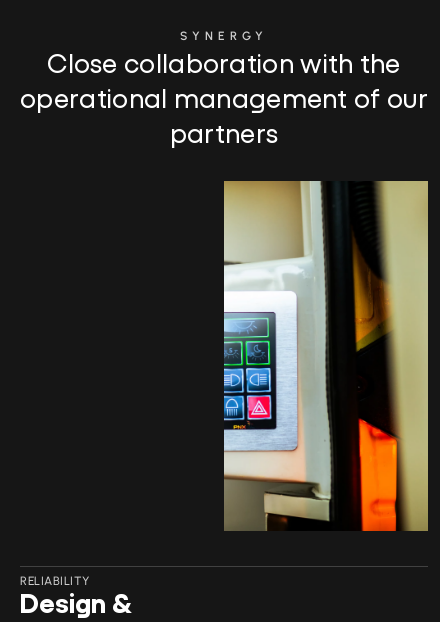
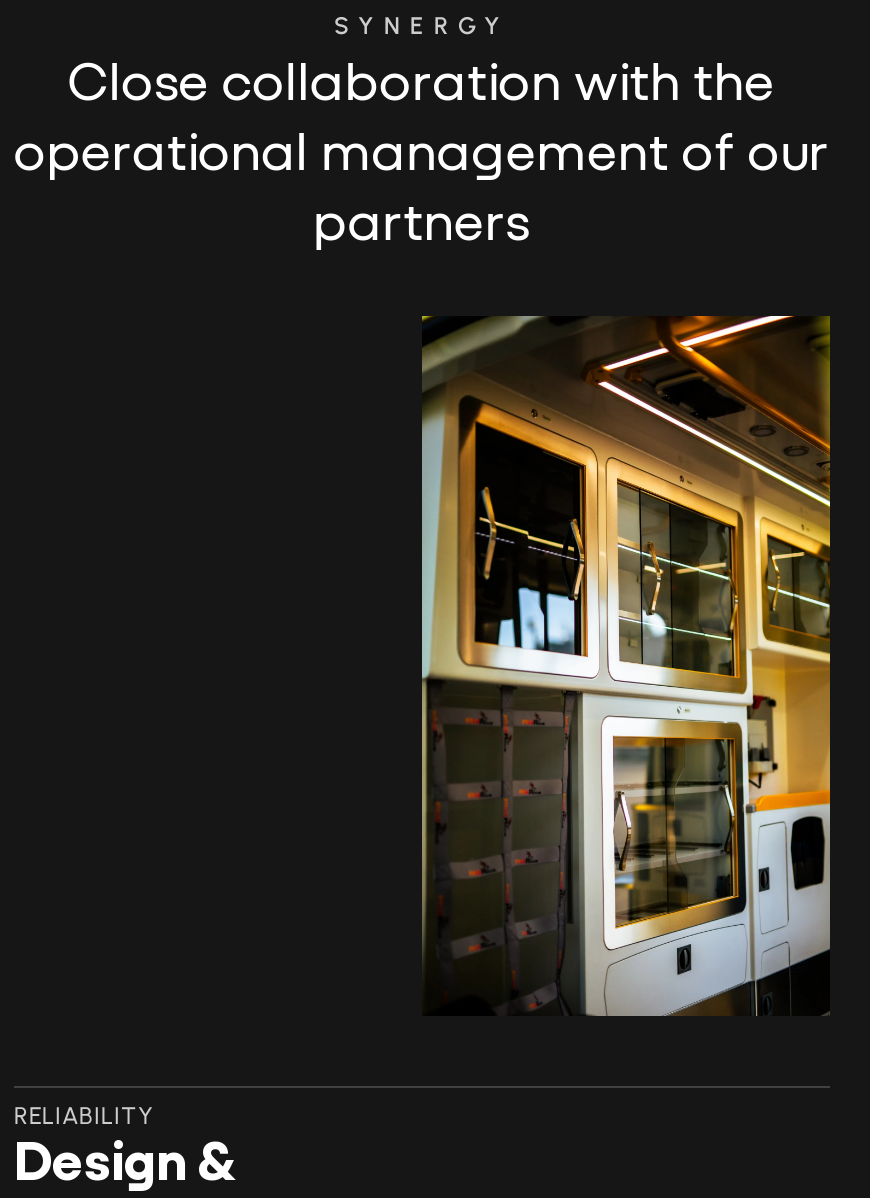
- [image]
+ [image]
